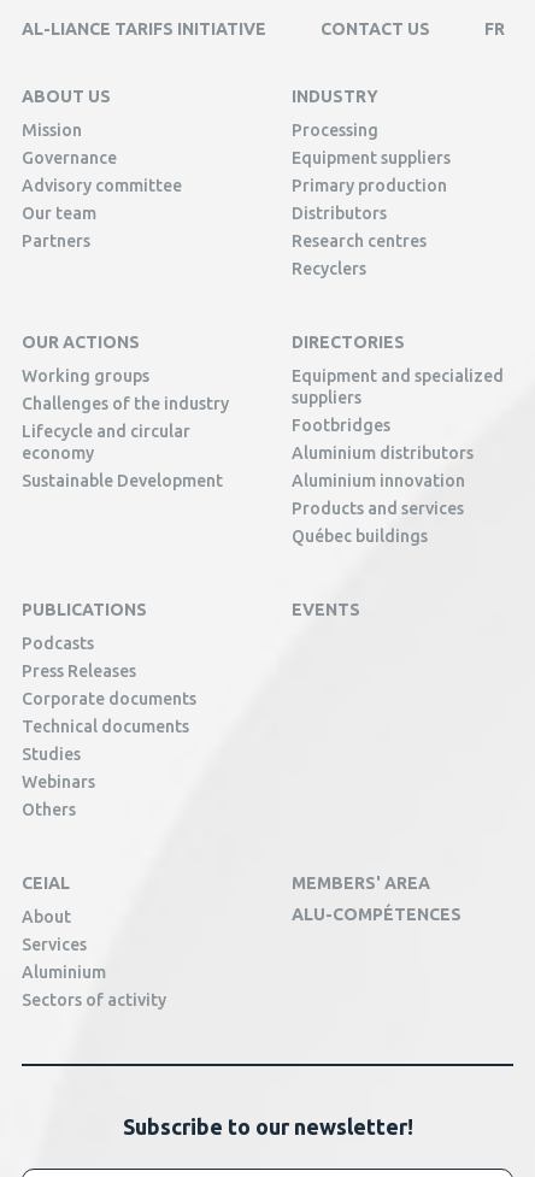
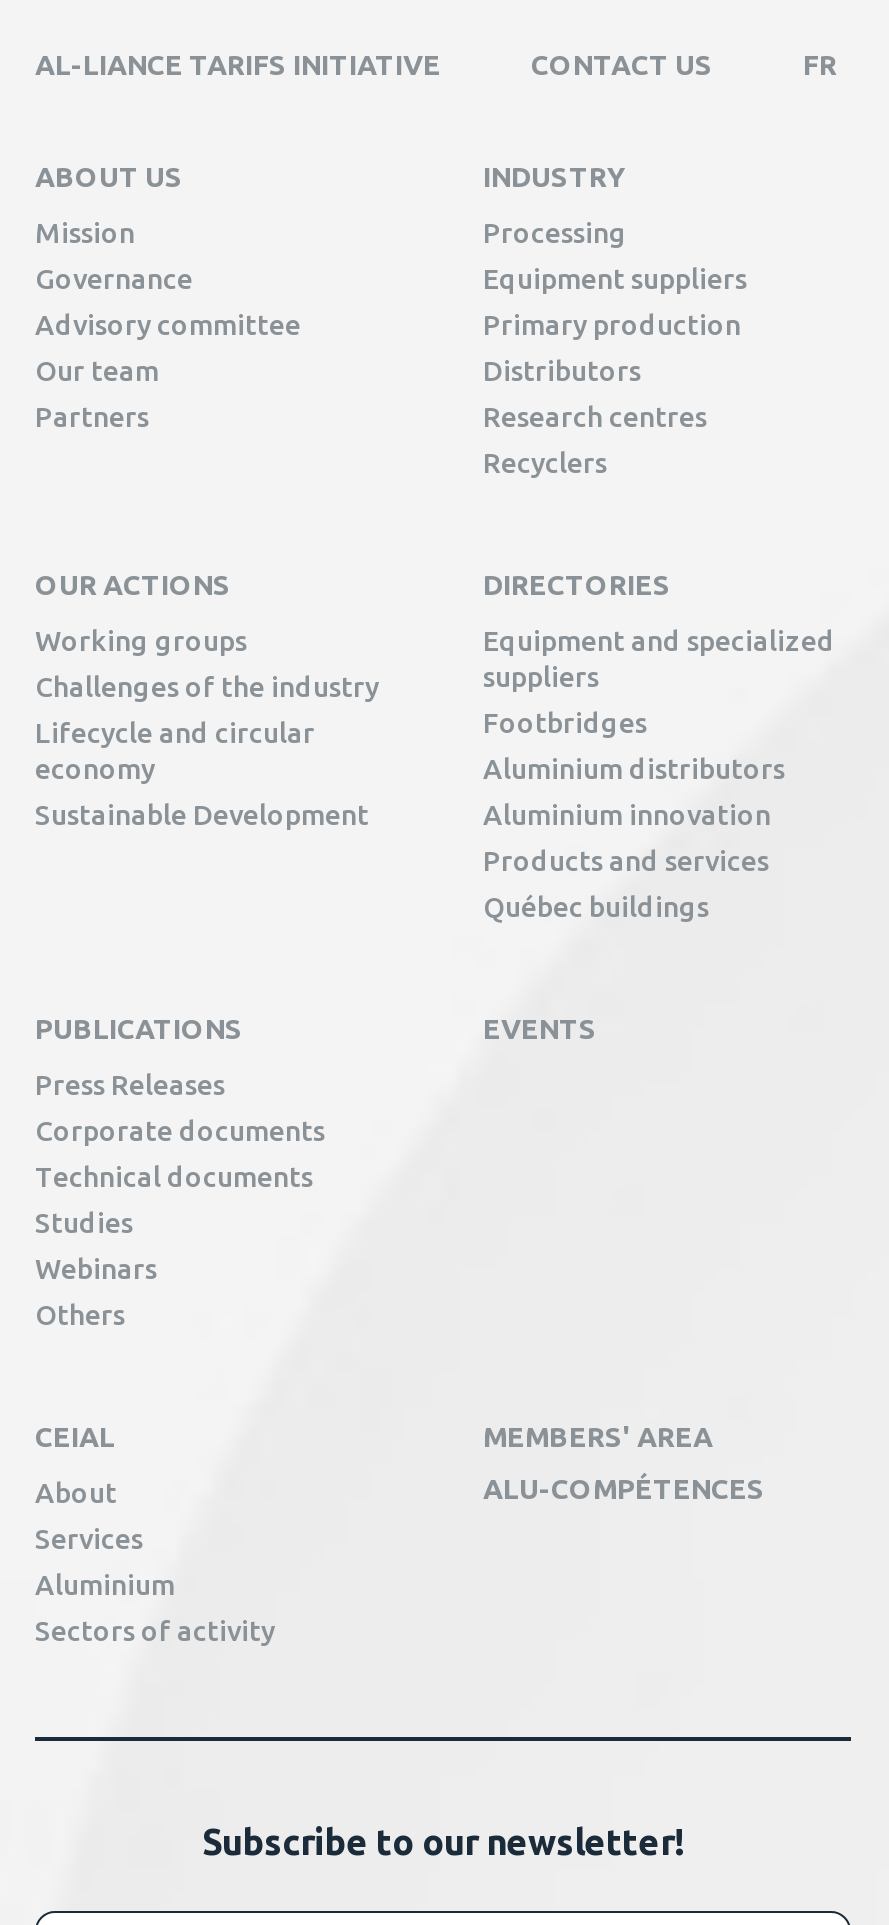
- Podcasts
